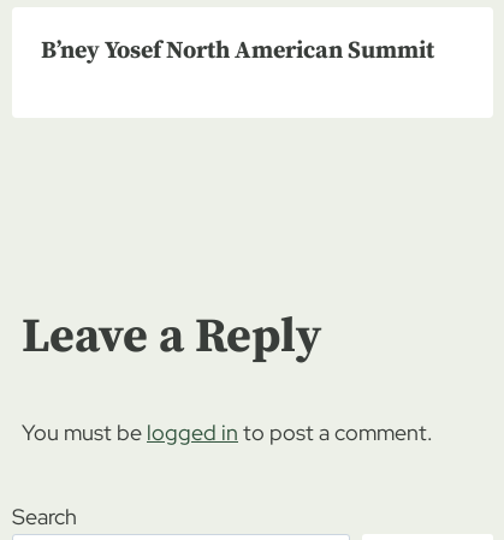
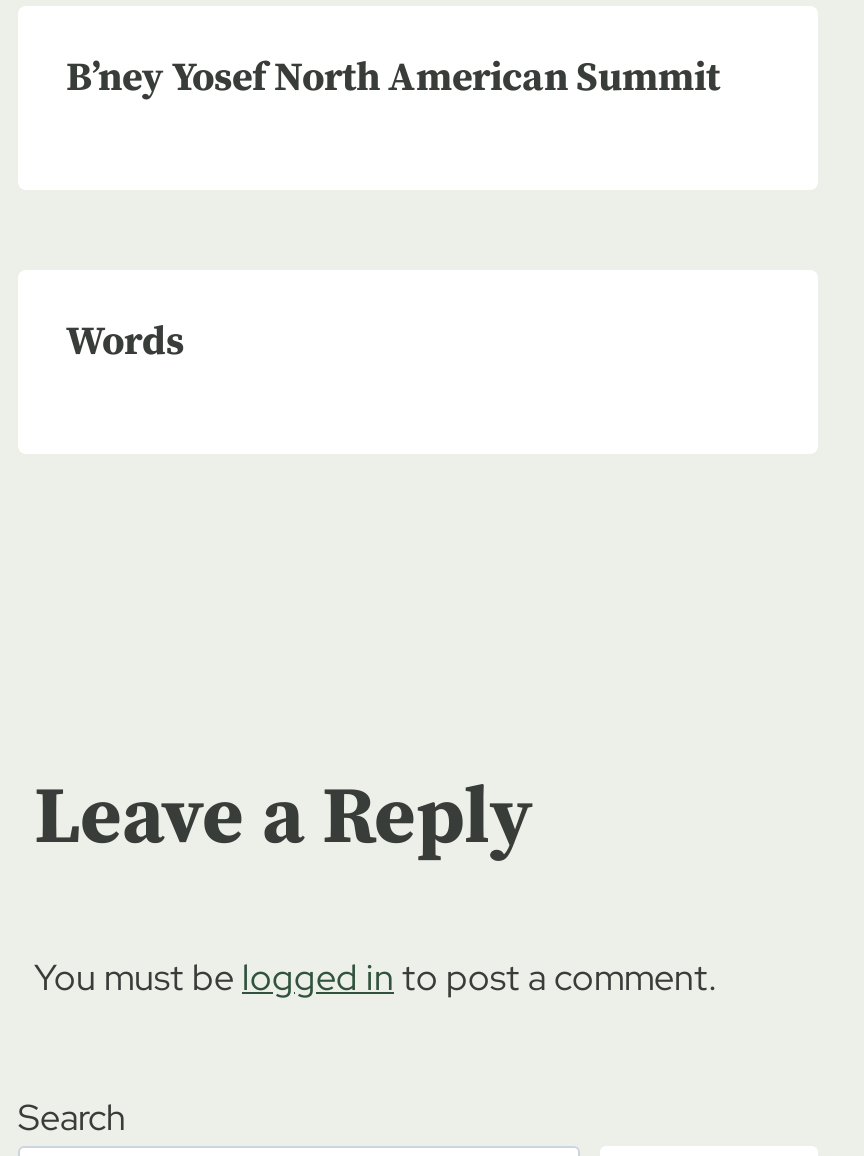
+ Words
